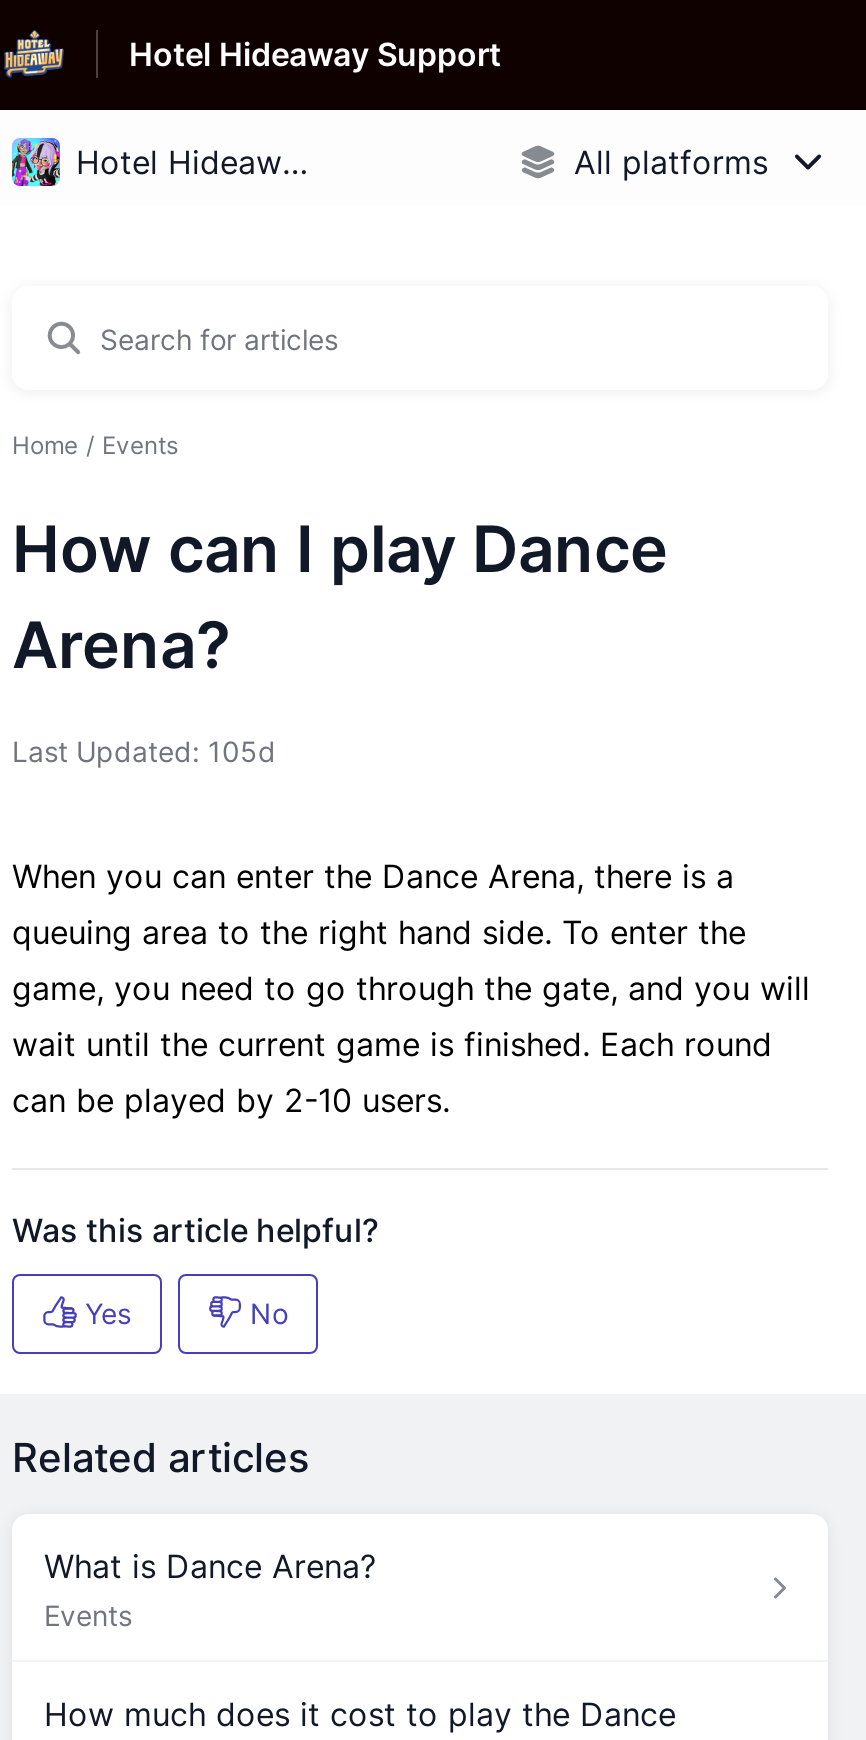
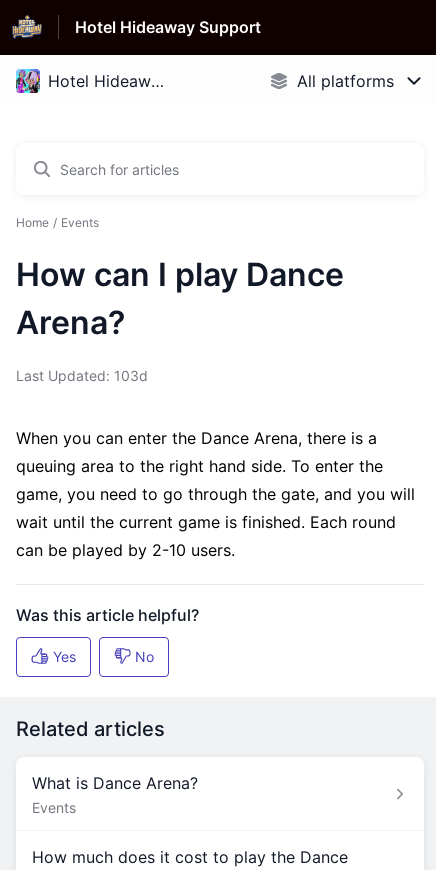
- Last Updated: 105d
+ Last Updated: 103d
